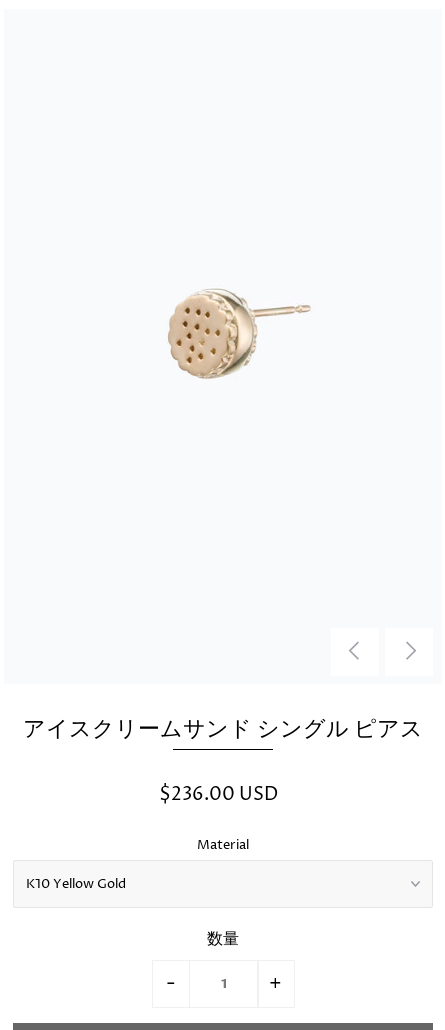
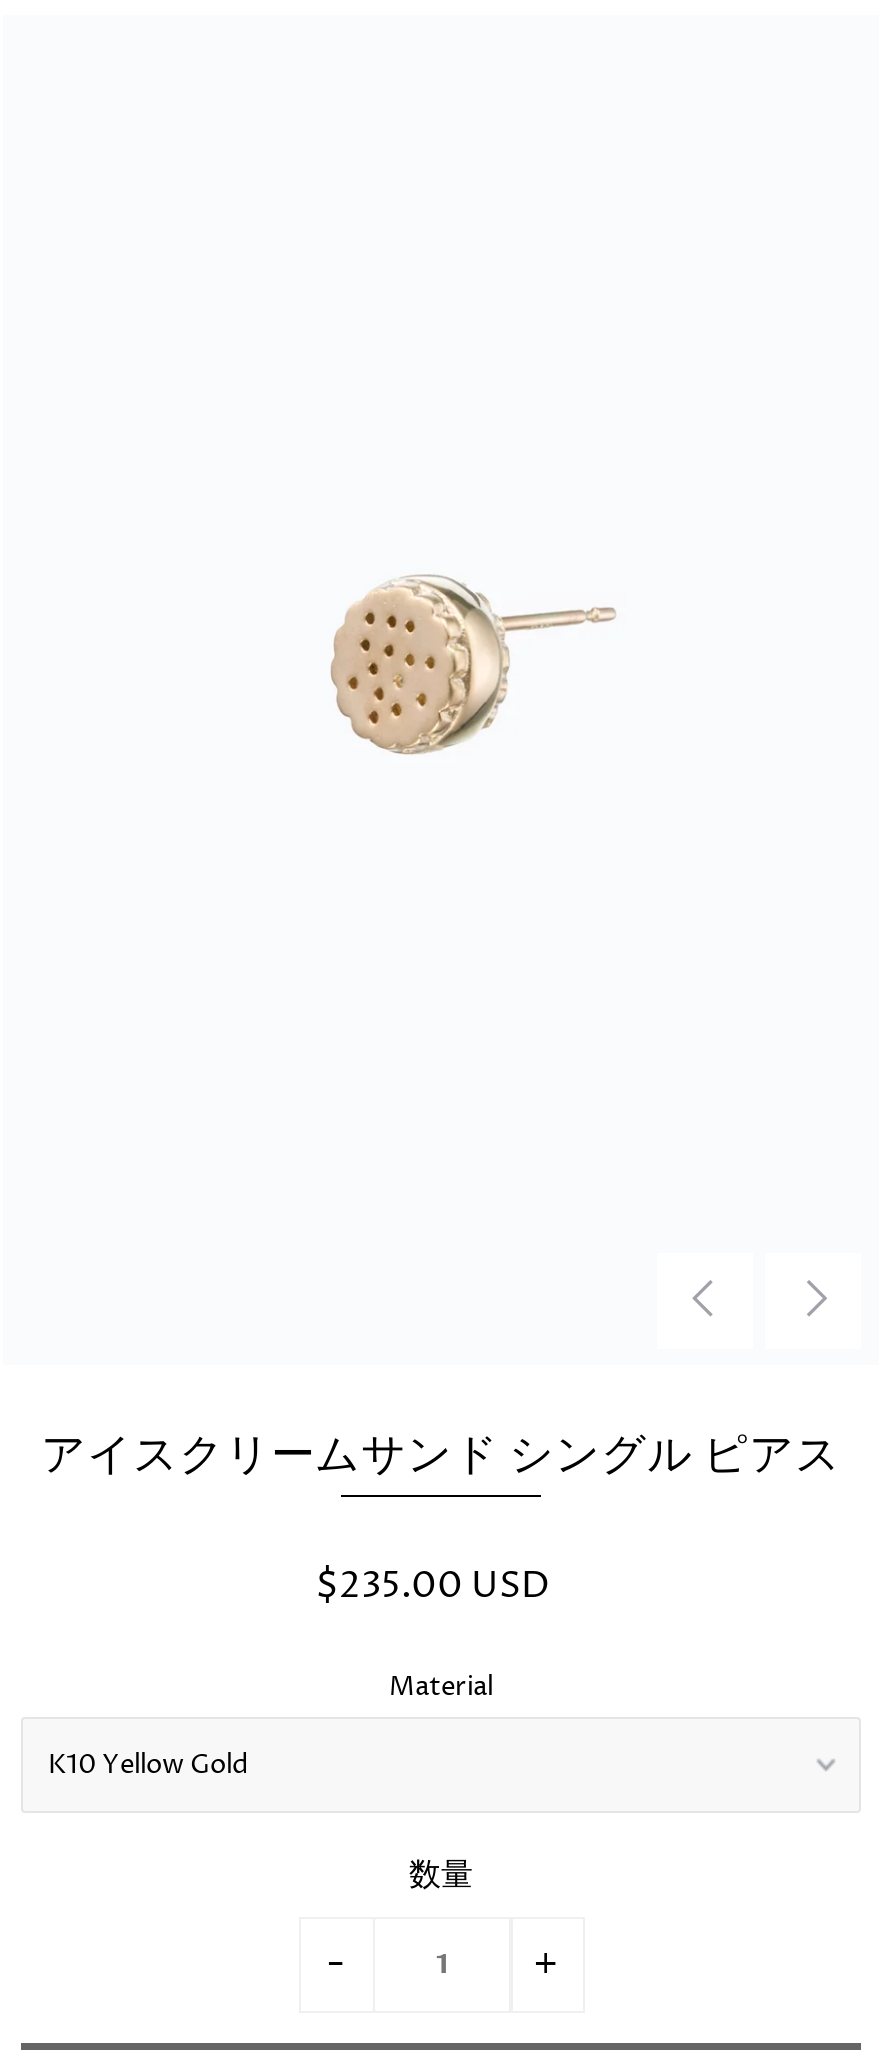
- $236.00 USD
+ $235.00 USD
